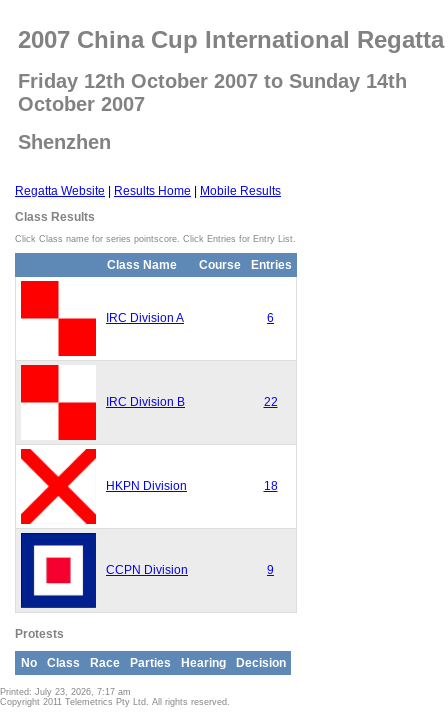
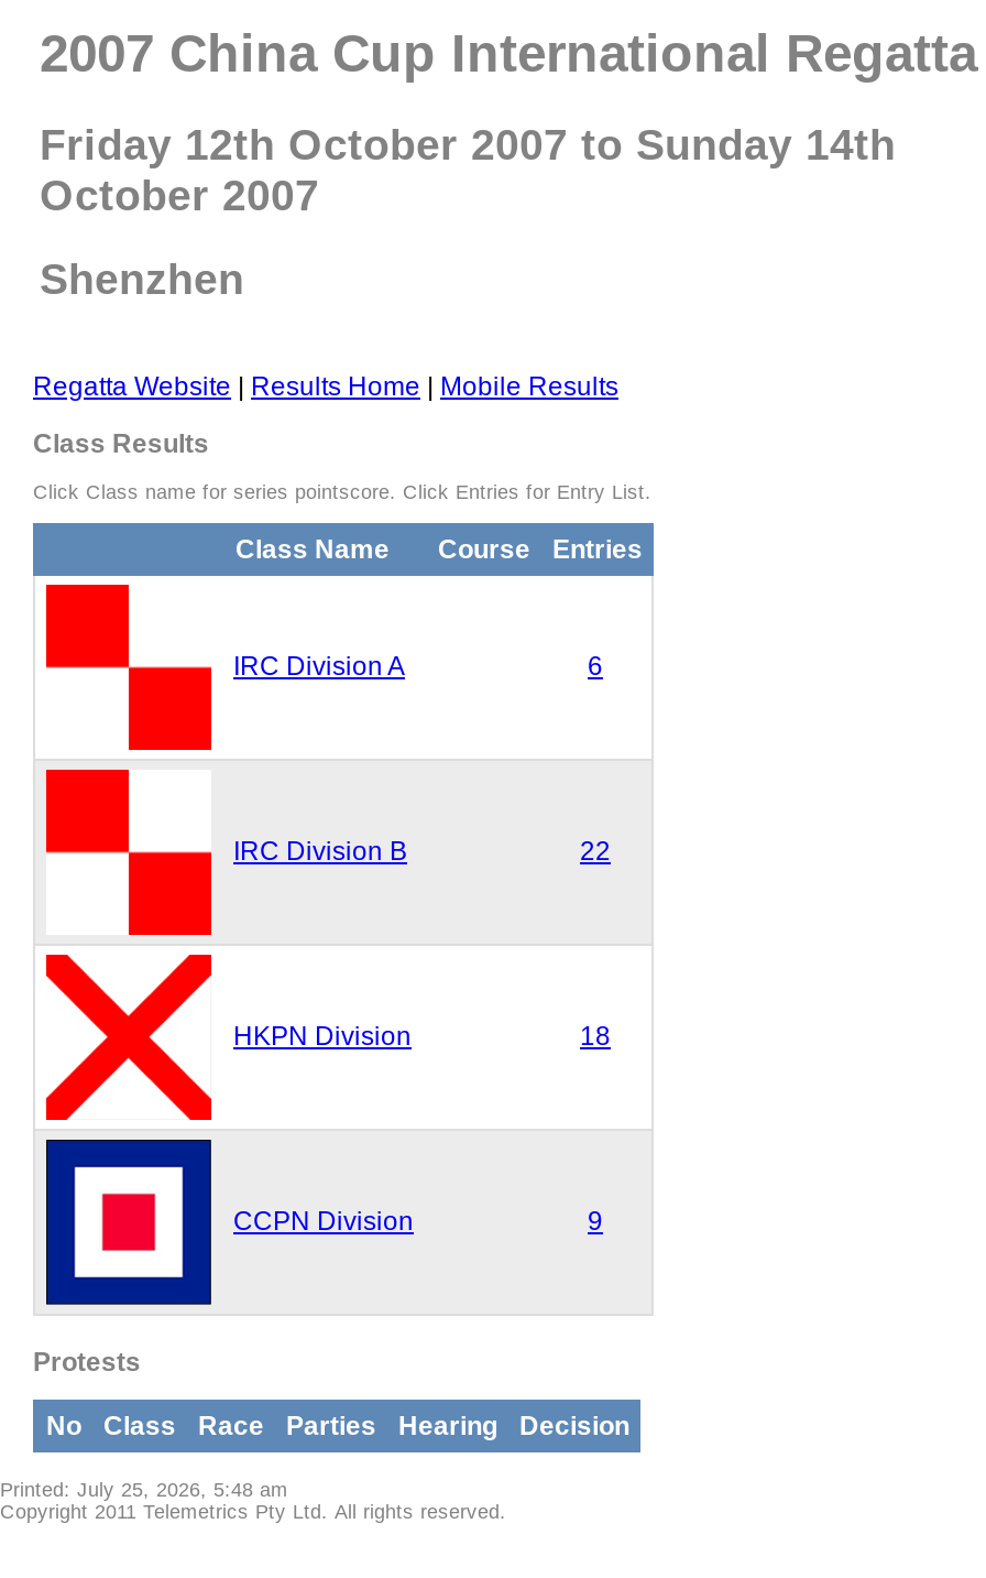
- Printed: July 23, 2026, 7:17 am
+ Printed: July 25, 2026, 5:48 am
